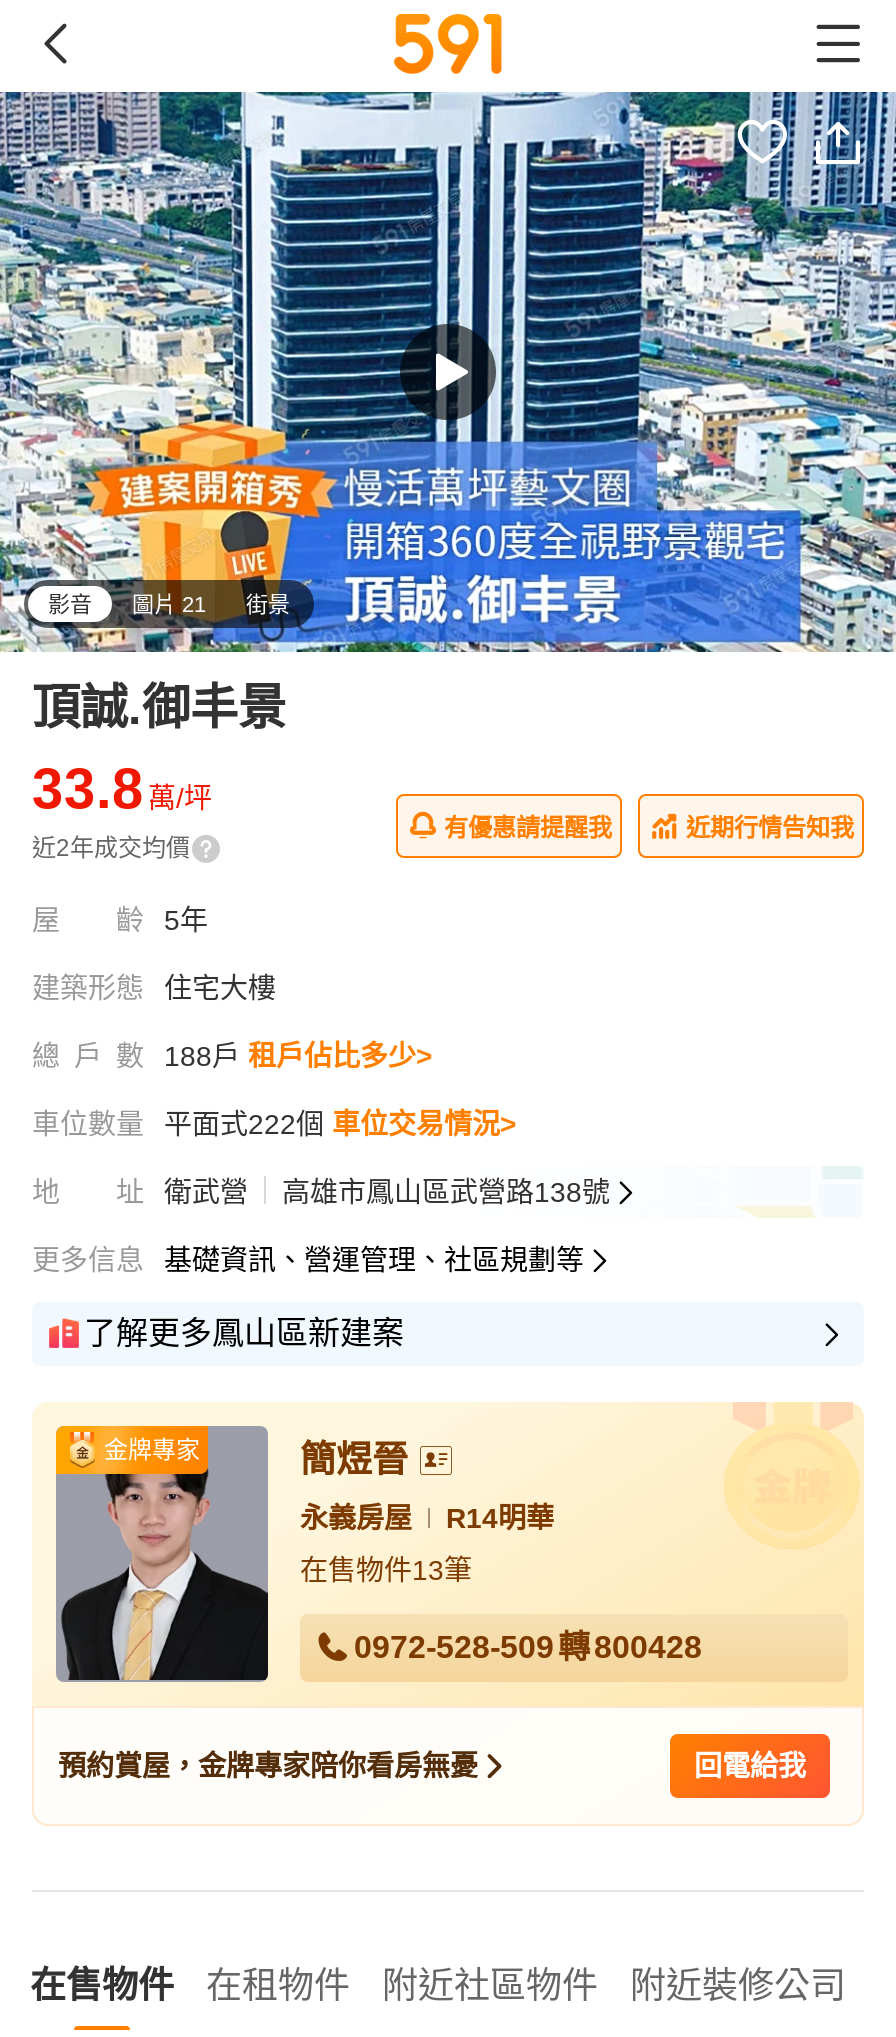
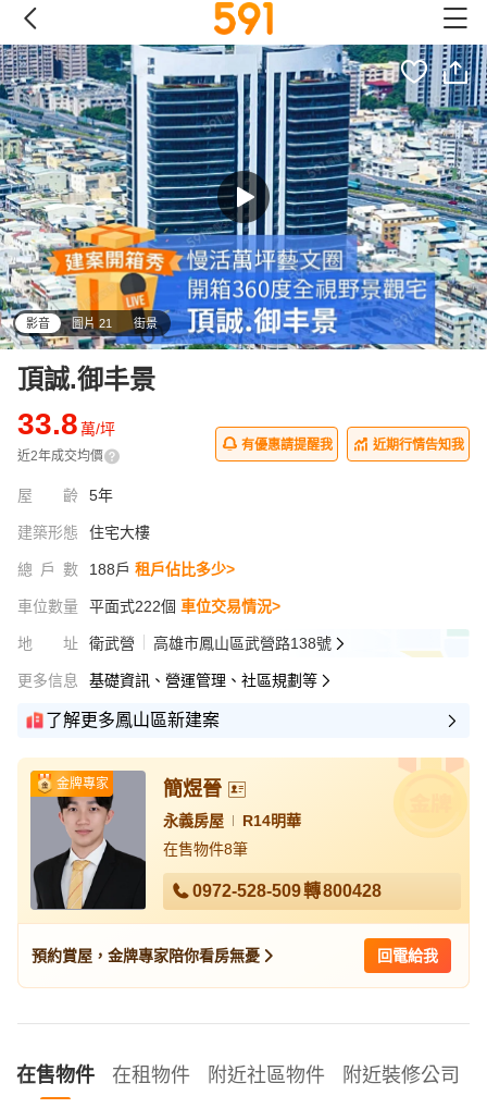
- 在售物件13筆
+ 在售物件8筆
